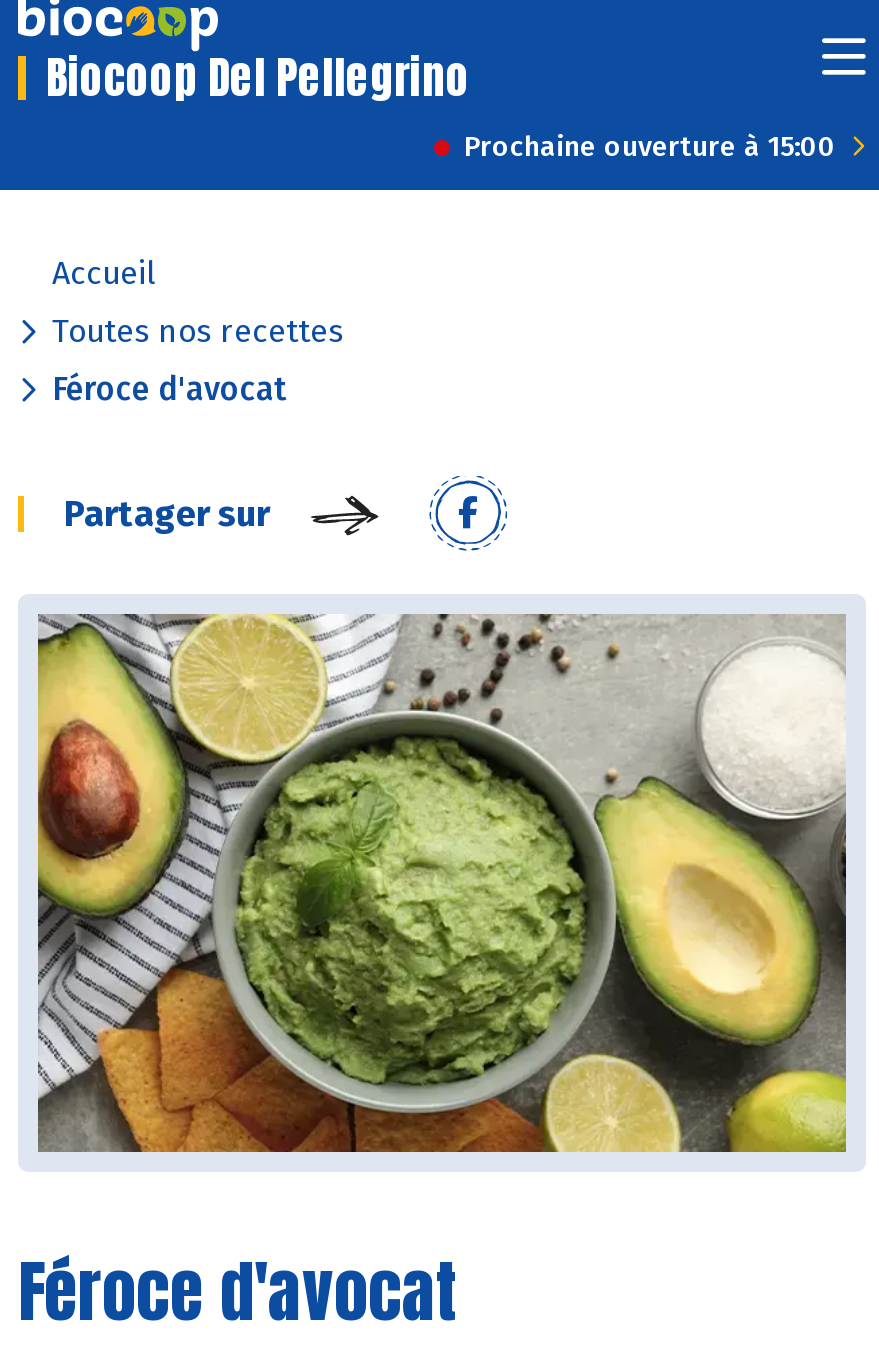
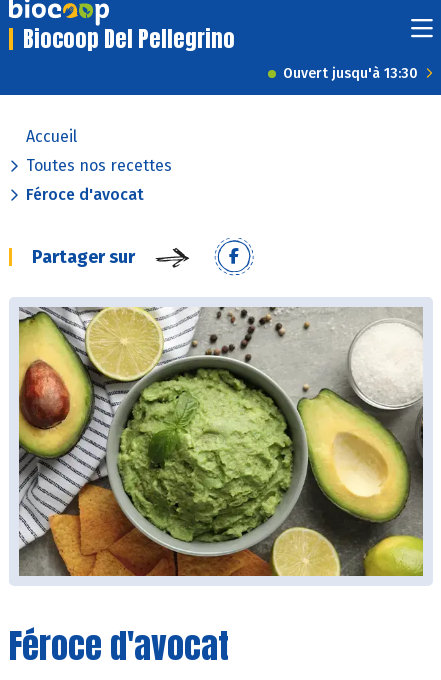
- Prochaine ouverture à 15:00
+ Ouvert jusqu'à 13:30
